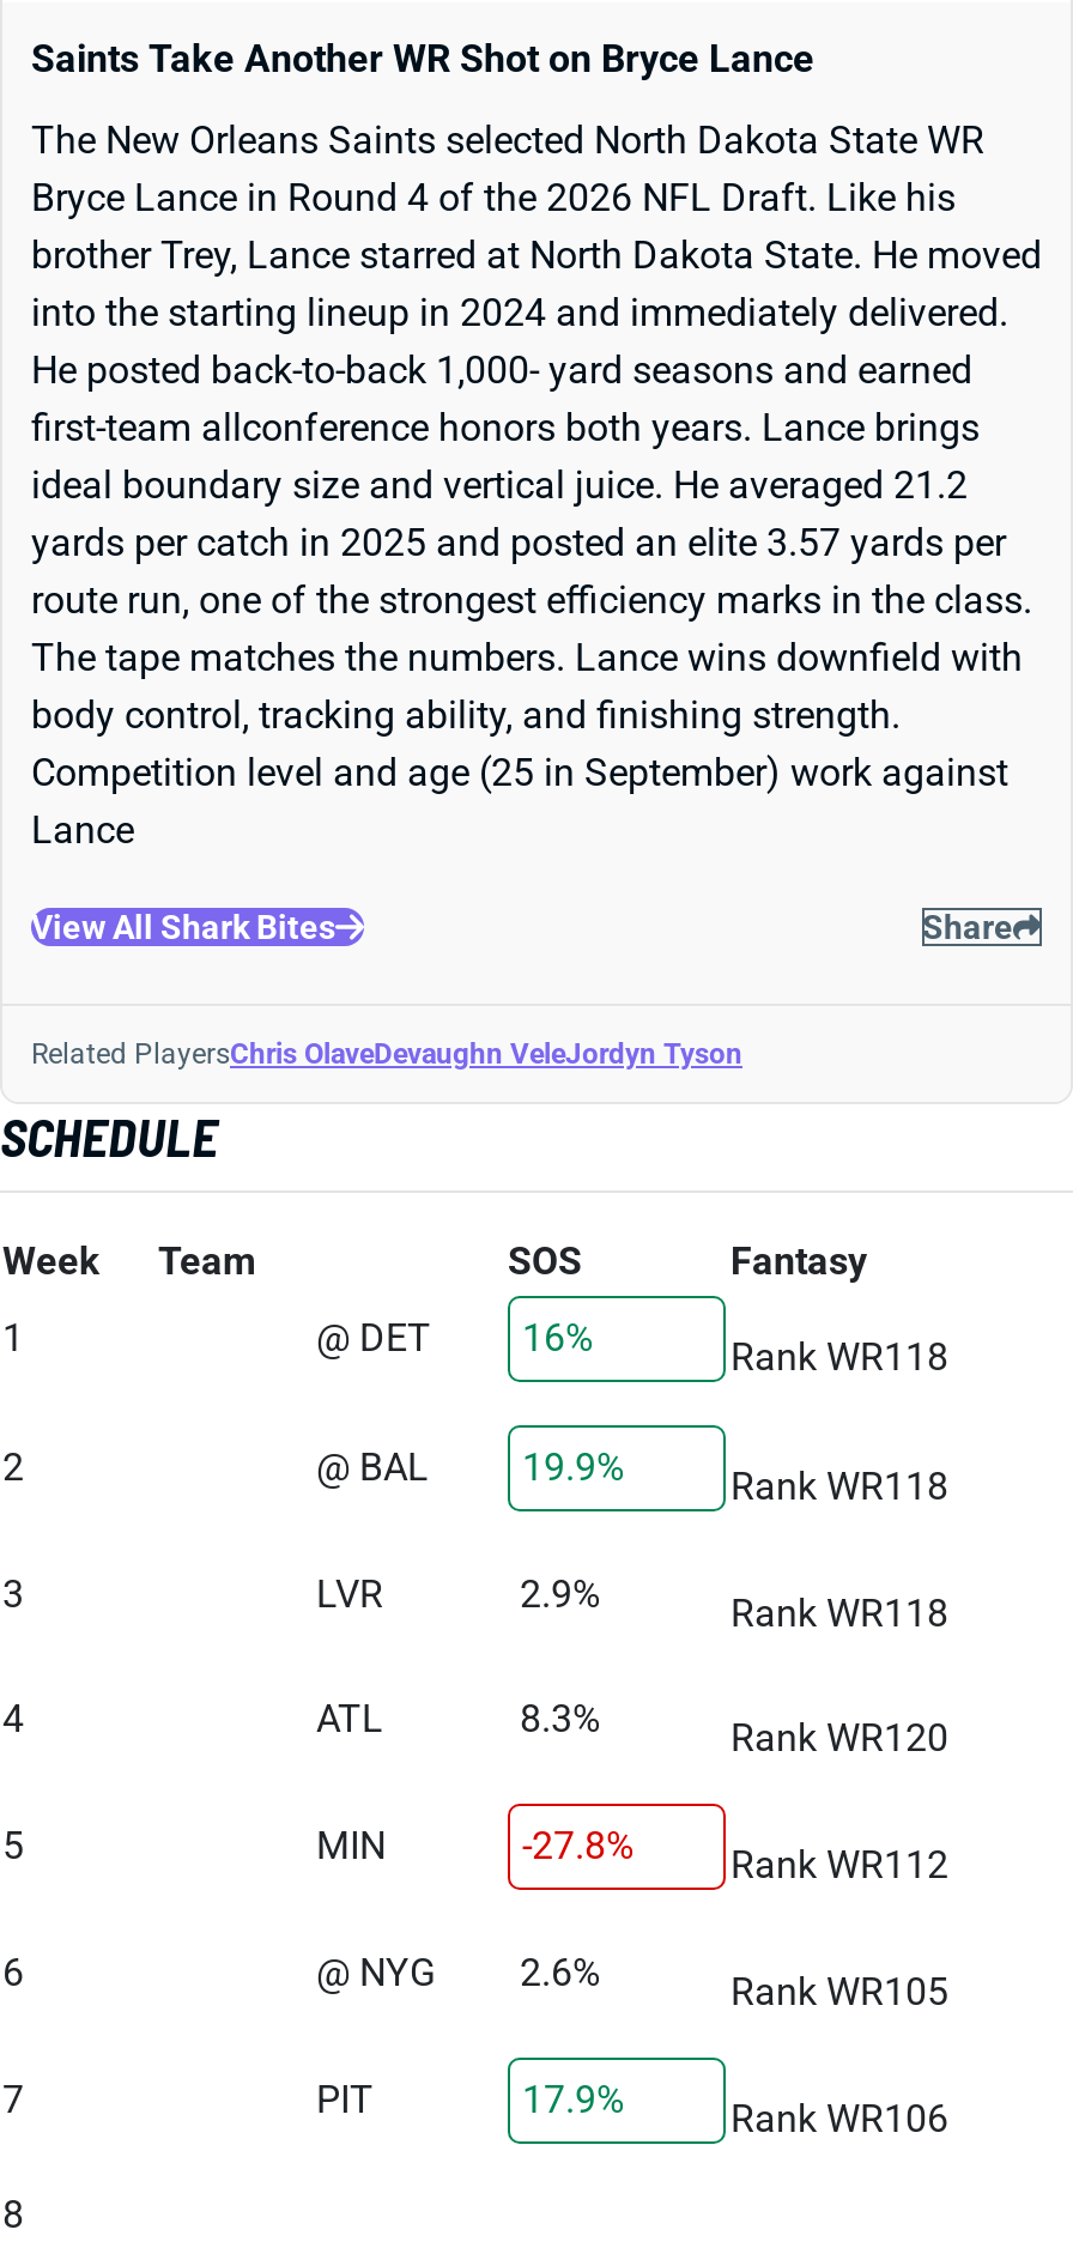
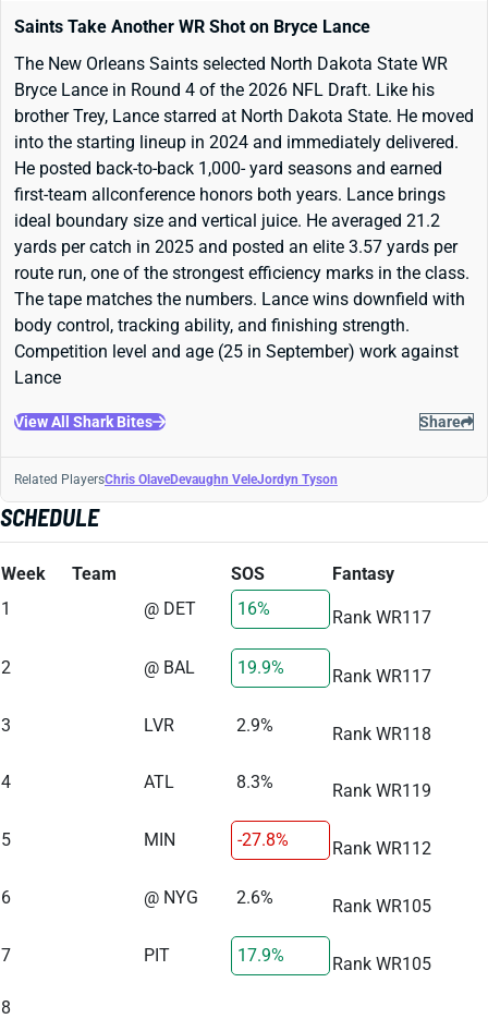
- Rank WR118
+ Rank WR117

- Rank WR118
+ Rank WR117

- Rank WR120
+ Rank WR119

- Rank WR106
+ Rank WR105
